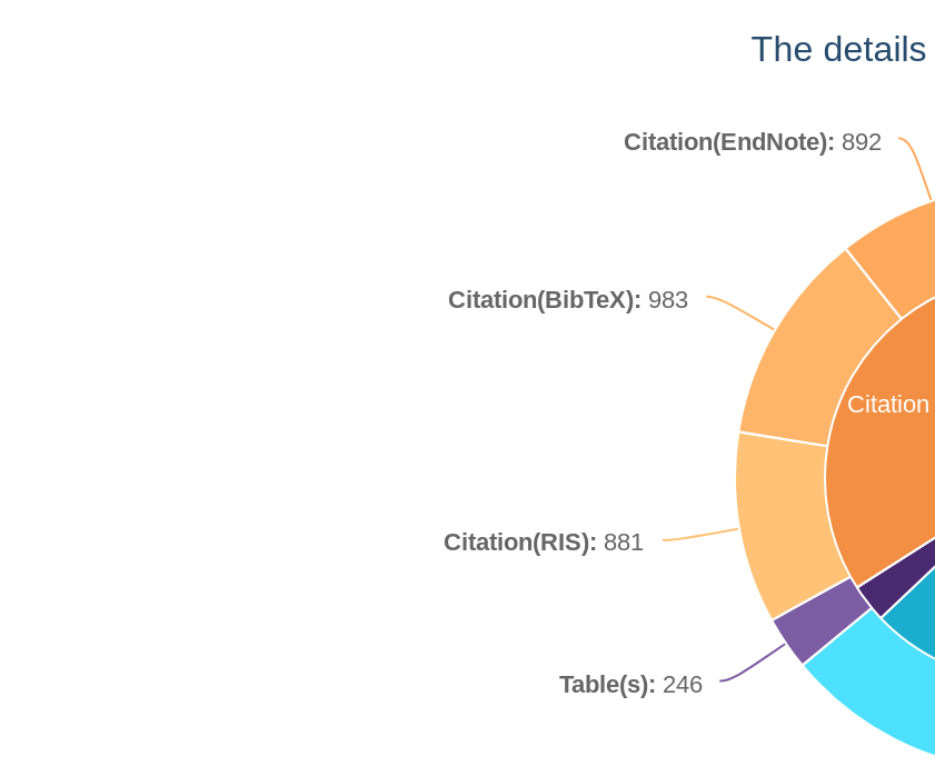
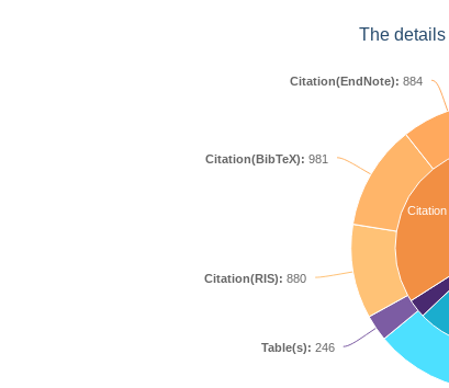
- Citation(EndNote): 892
+ Citation(EndNote): 884

- Citation(BibTeX): 983
+ Citation(BibTeX): 981

- Citation(RIS): 881
+ Citation(RIS): 880
